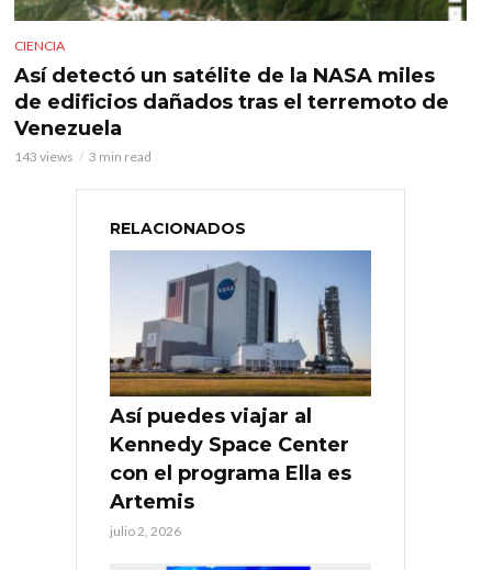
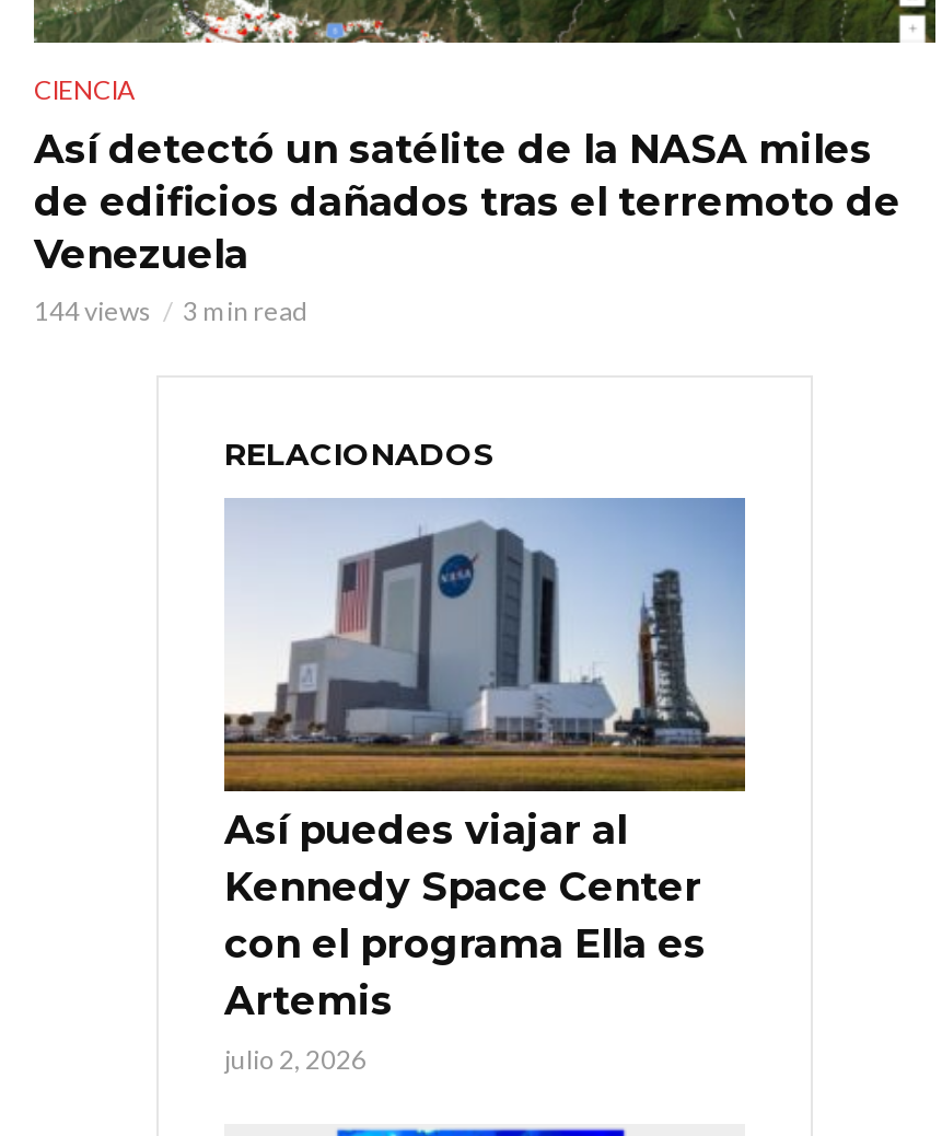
- 143 views 3 min read
+ 144 views 3 min read
